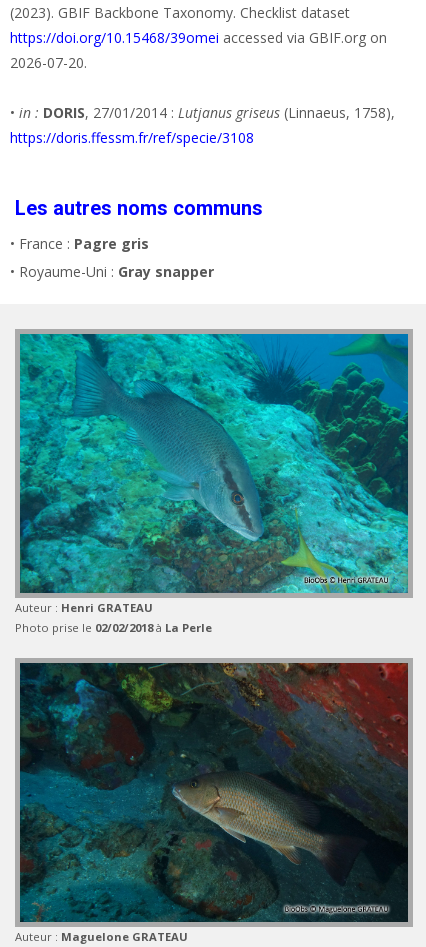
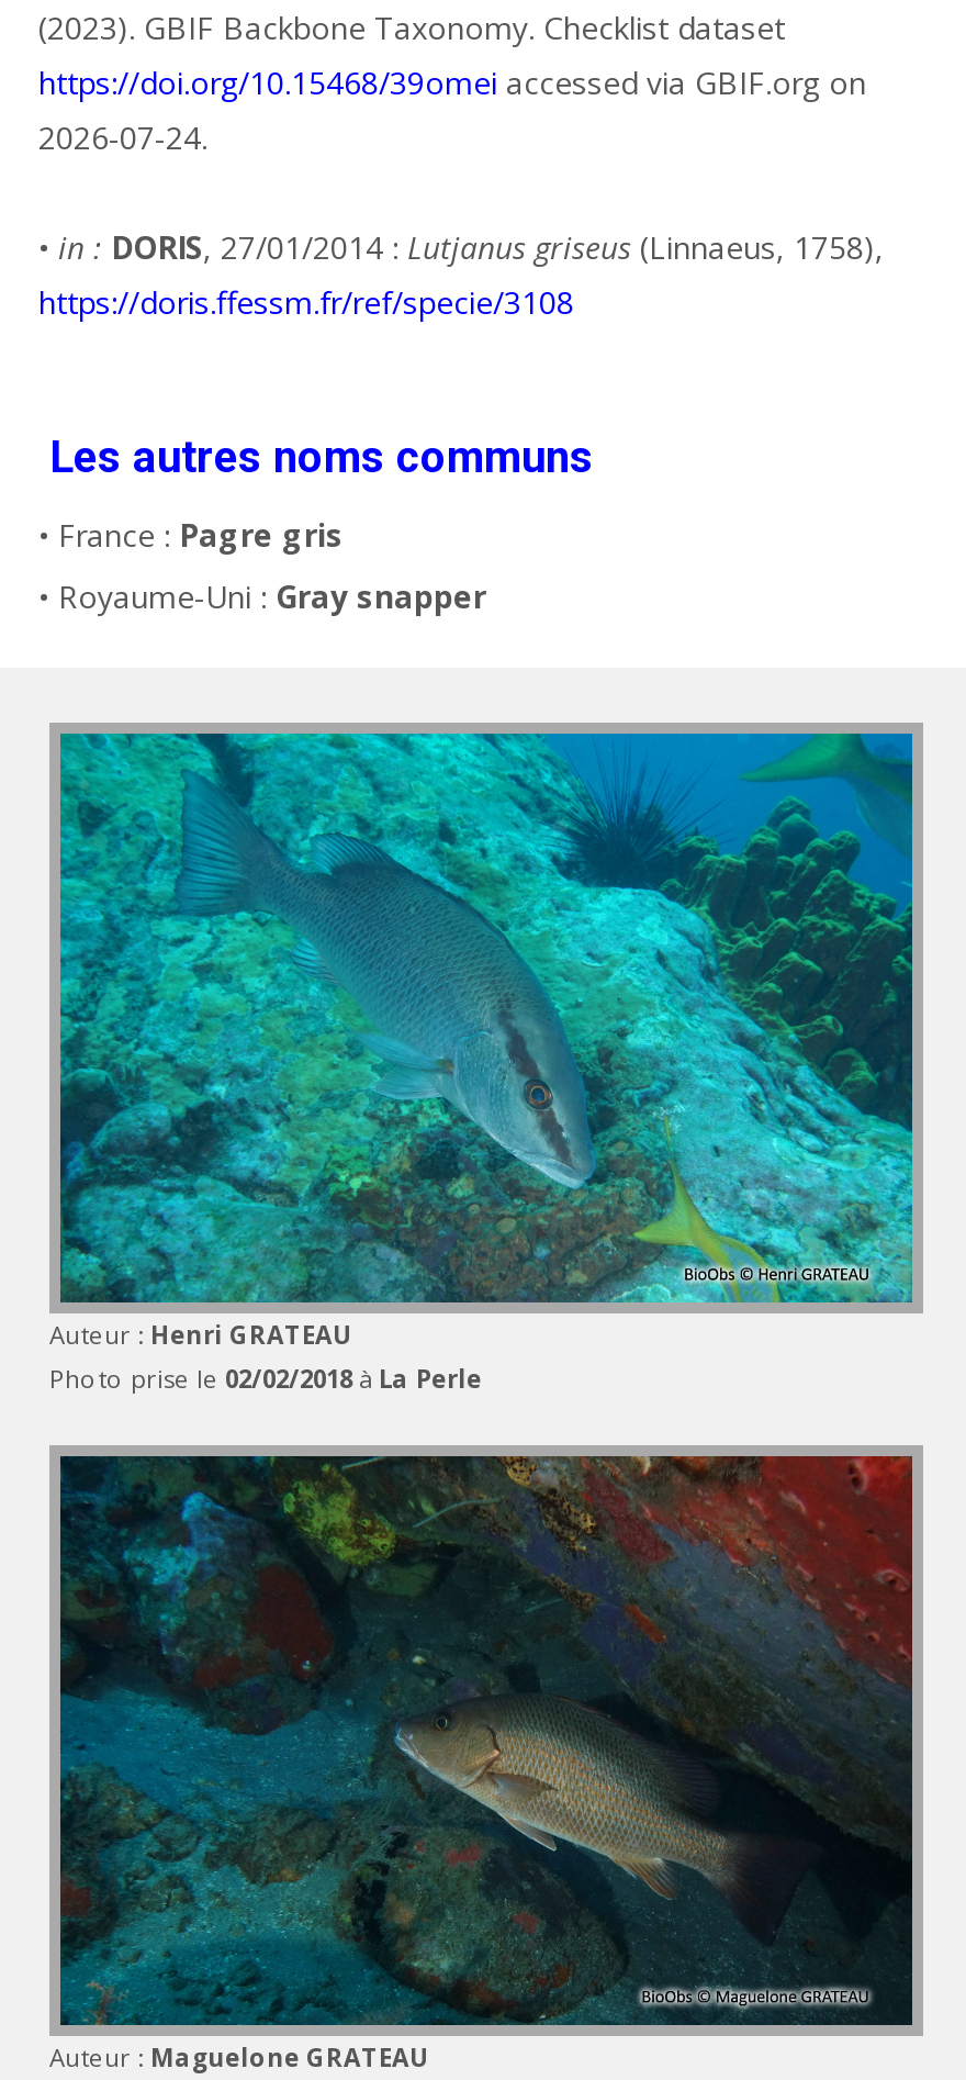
- 2026-07-20.
+ 2026-07-24.
